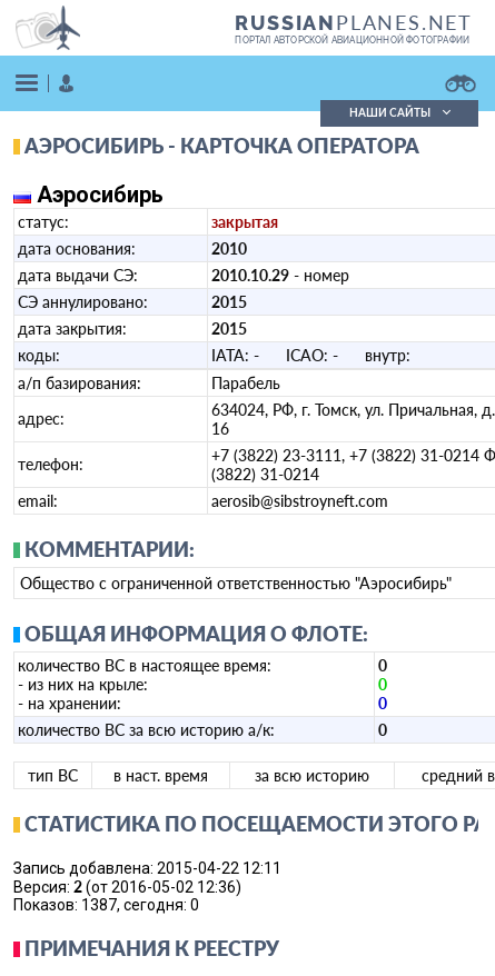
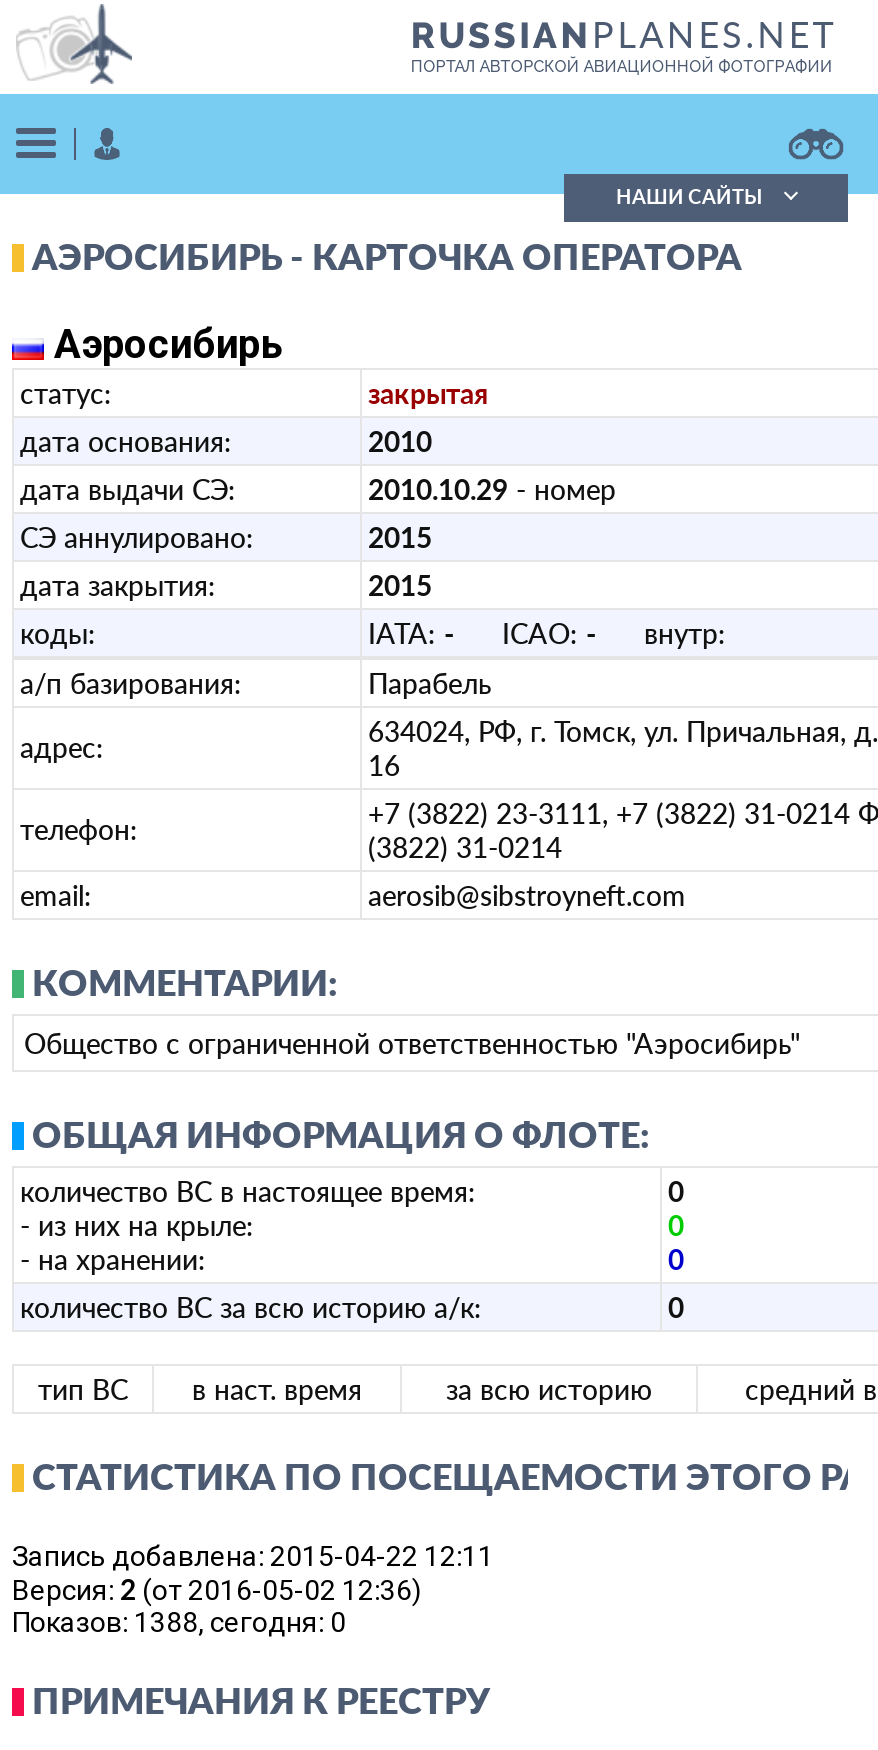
- Показов: 1387, сегодня: 0
+ Показов: 1388, сегодня: 0
